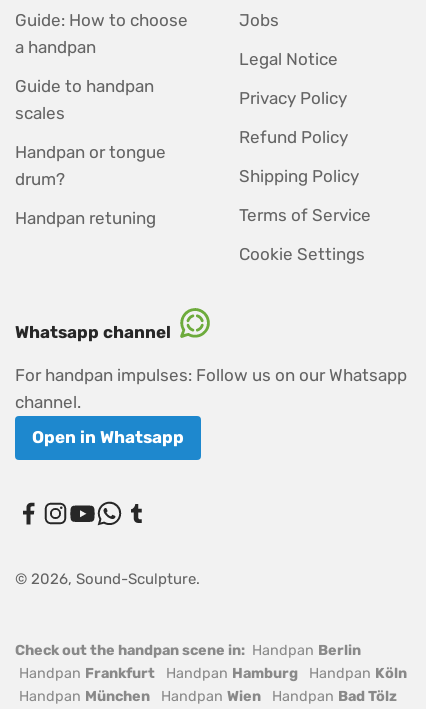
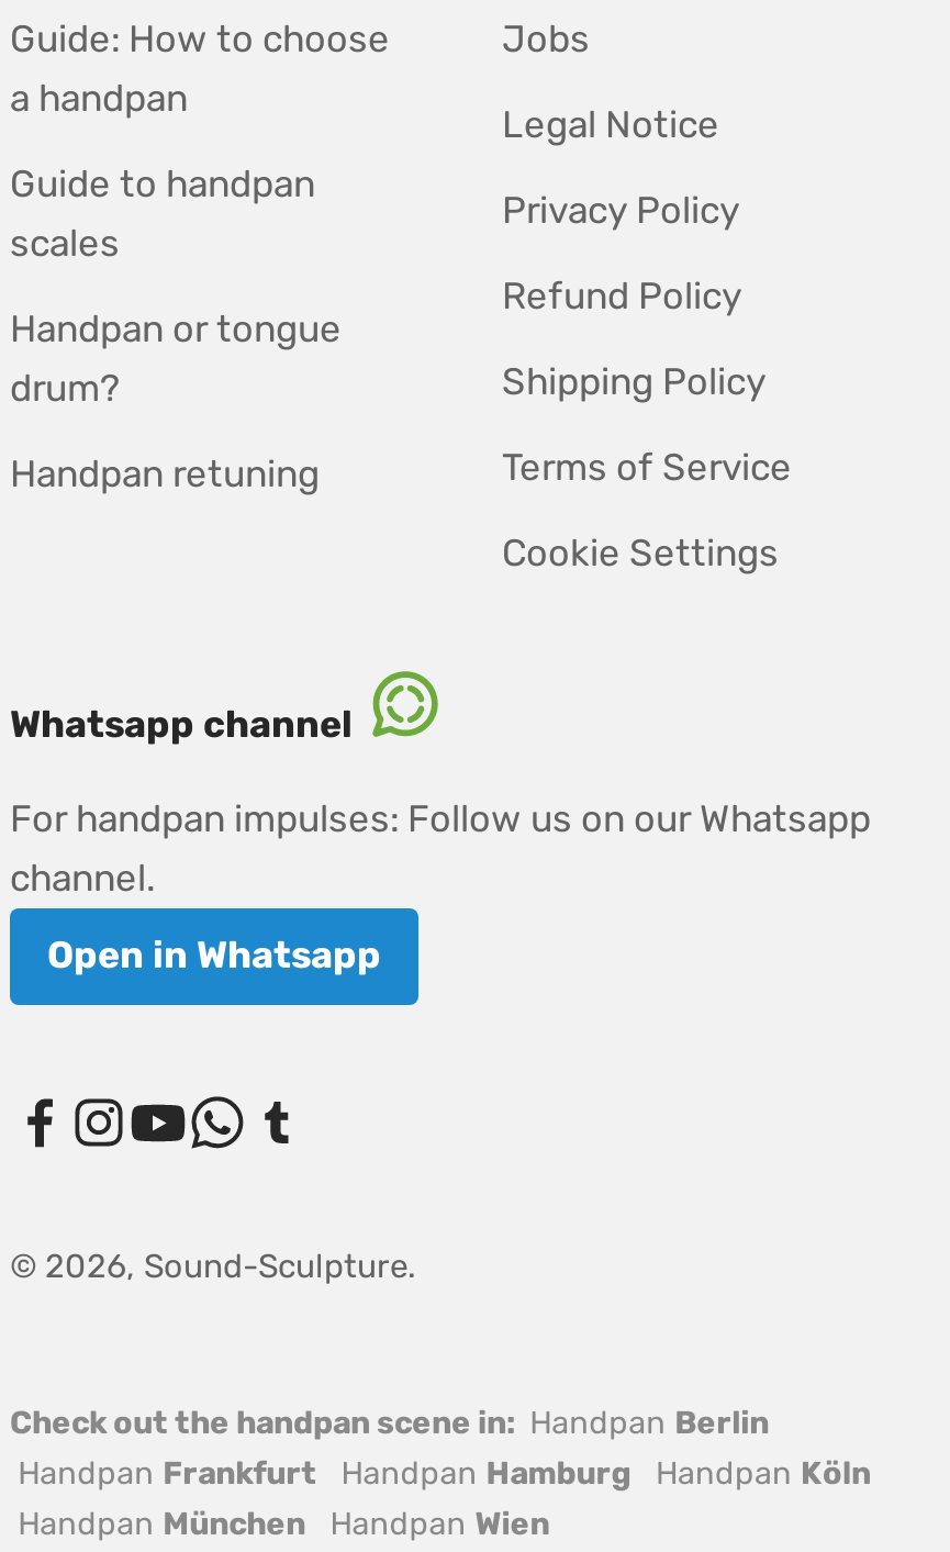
- Handpan Bad Tölz
